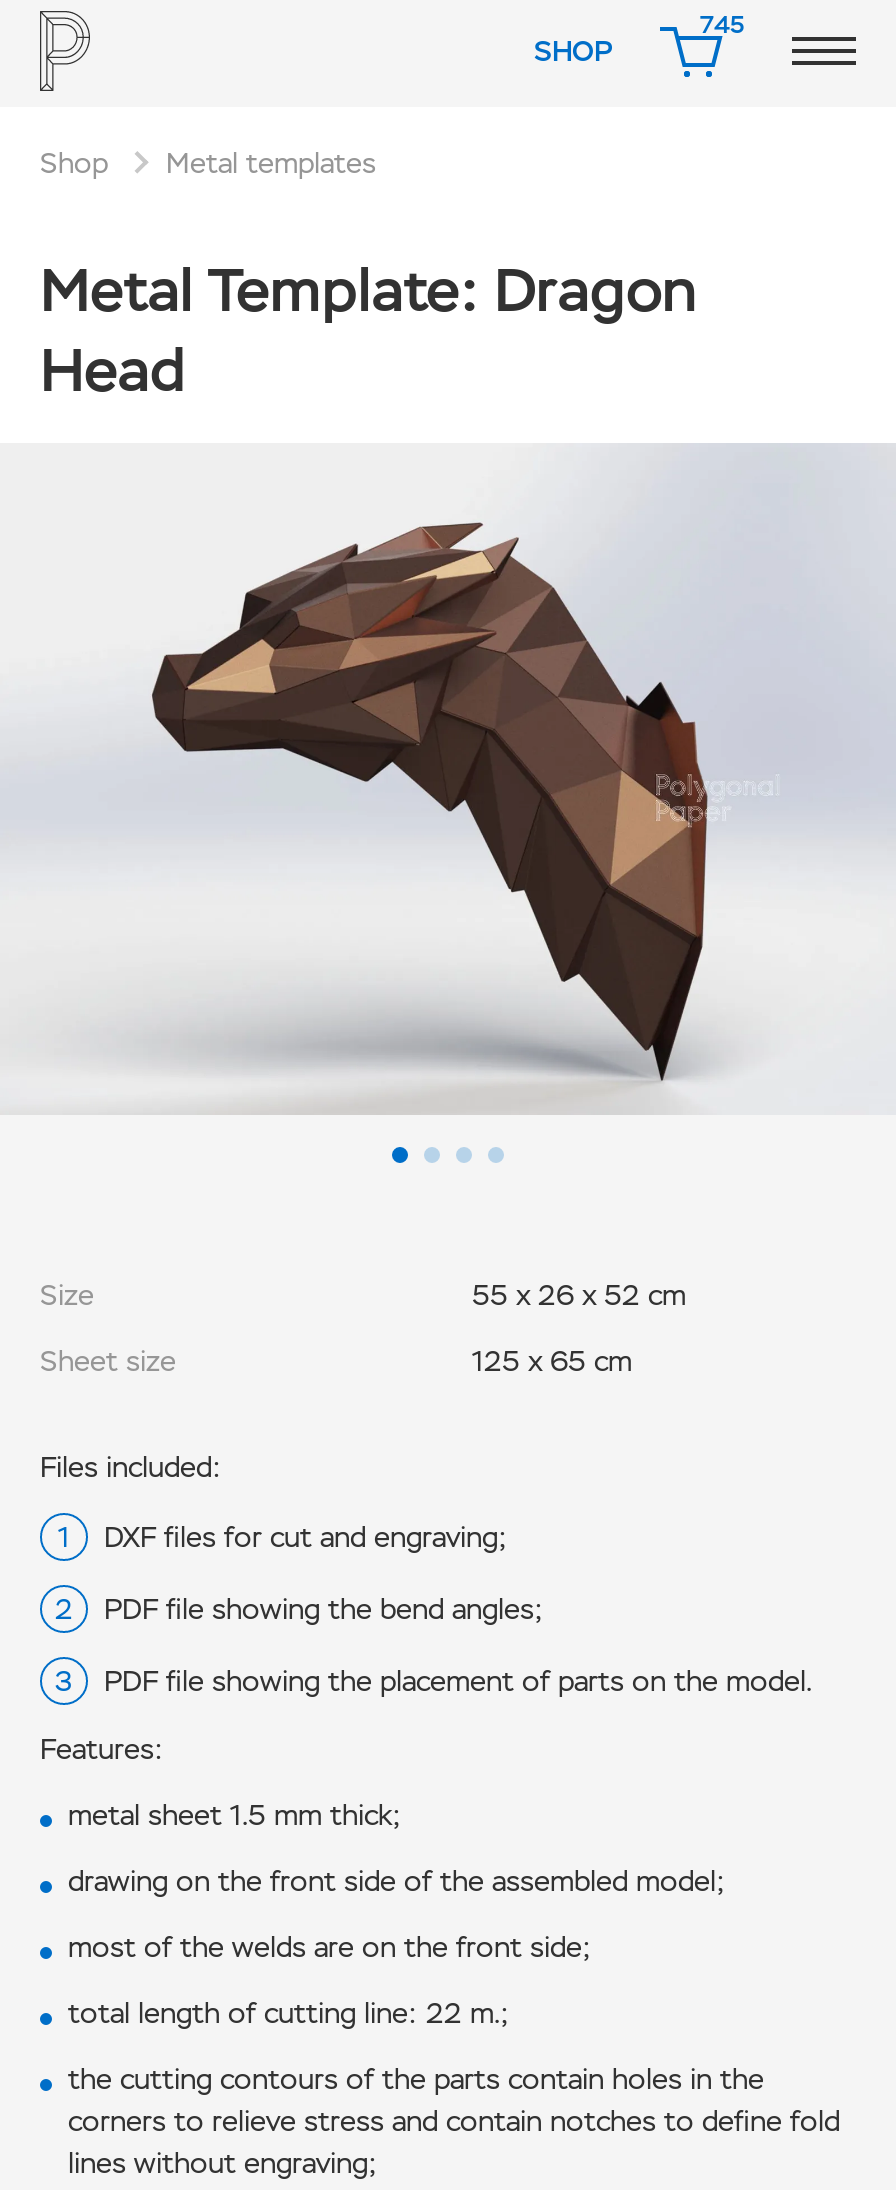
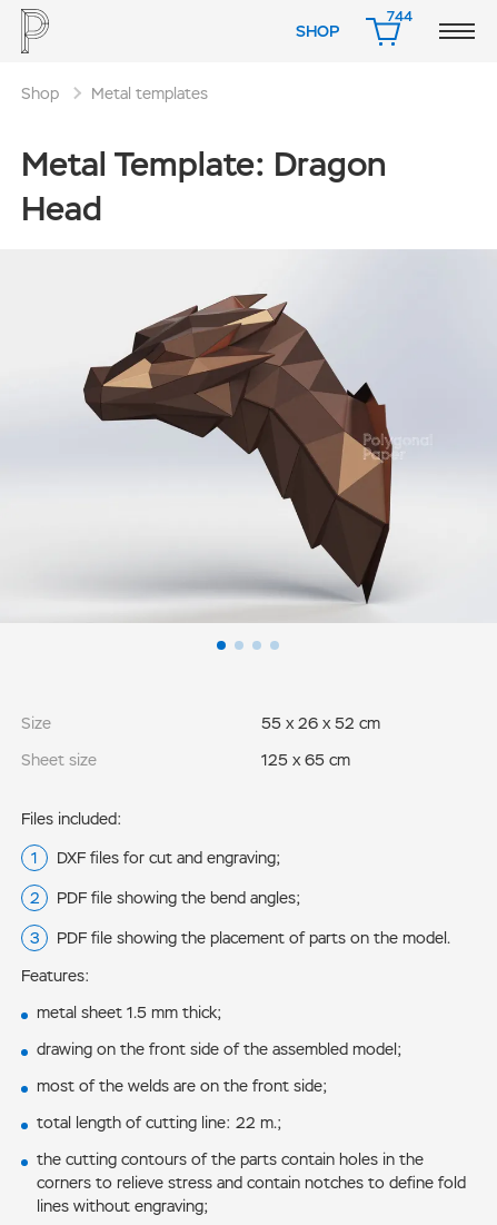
- 745
+ 744
